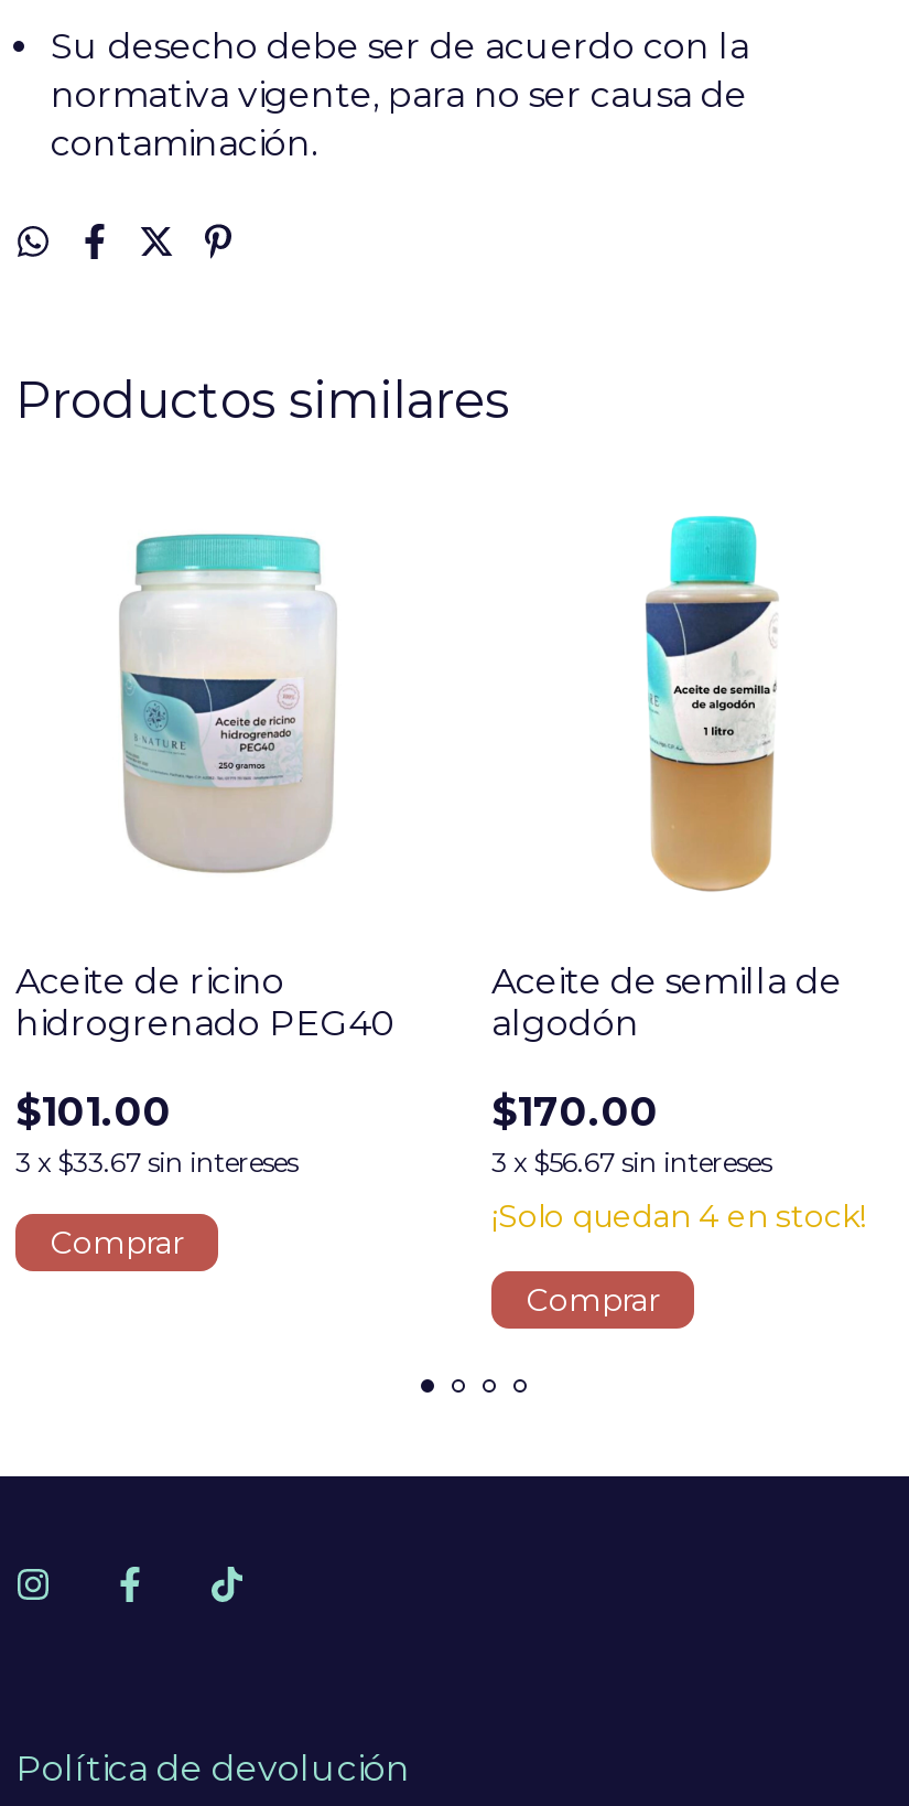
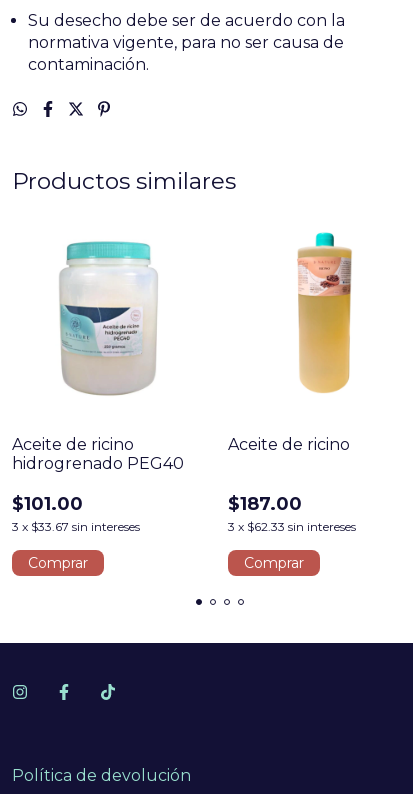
- [image]
- Aceite de semilla de
- algodón
+ [image]
+ Aceite de ricino

- $170.00
- 3 x $56.67 sin intereses
- ¡Solo quedan 4 en stock!
+ $187.00
+ 3 x $62.33 sin intereses
